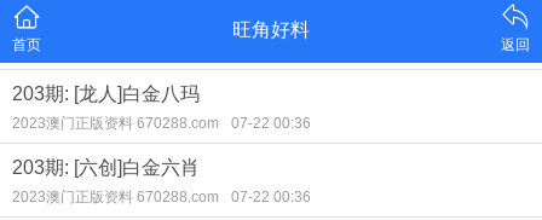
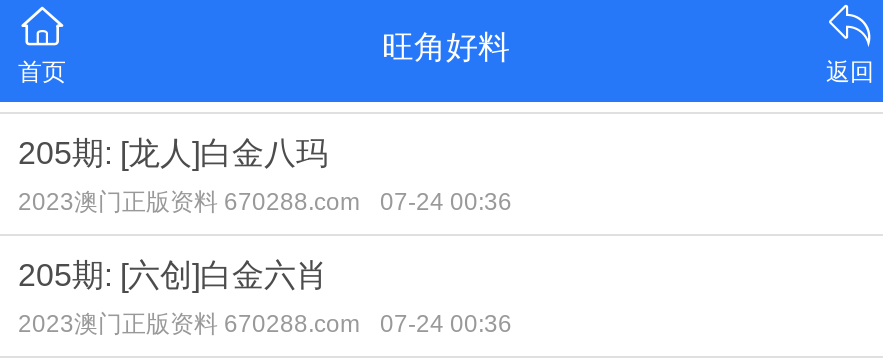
- 203期: [龙人]白金八玛
+ 205期: [龙人]白金八玛

- 2023澳门正版资料 670288.com 07-22 00:36
+ 2023澳门正版资料 670288.com 07-24 00:36

- 203期: [六创]白金六肖
+ 205期: [六创]白金六肖

- 2023澳门正版资料 670288.com 07-22 00:36
+ 2023澳门正版资料 670288.com 07-24 00:36
